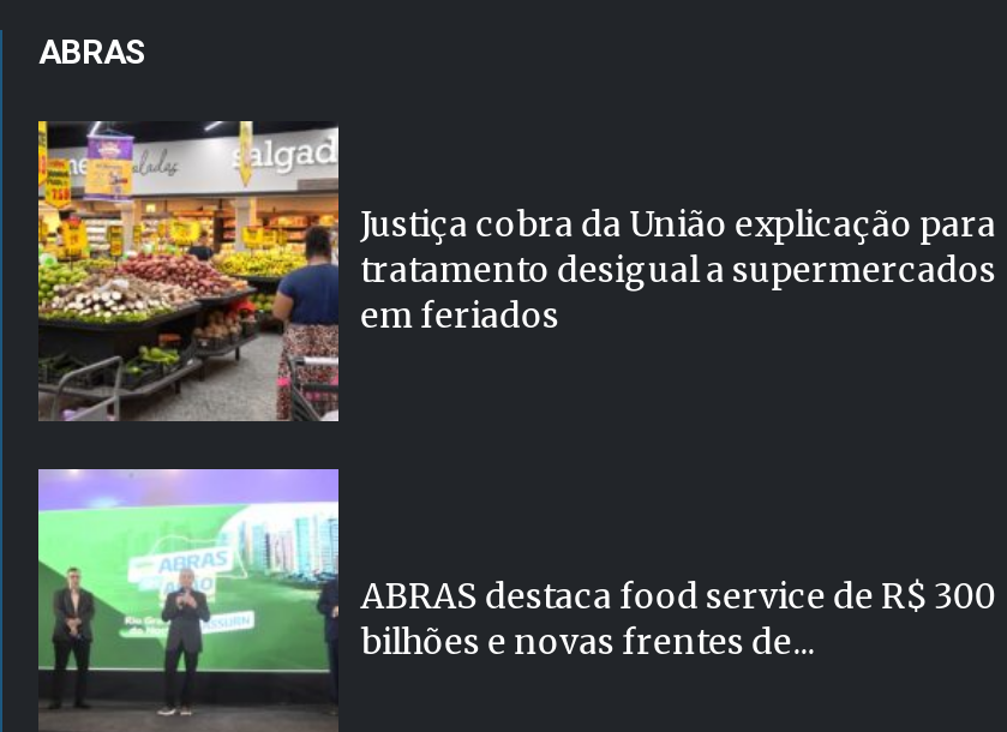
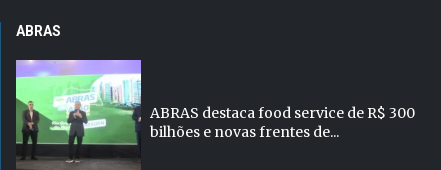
- [image]
- Justiça cobra da União explicação para
- tratamento desigual a supermercados
- em feriados
